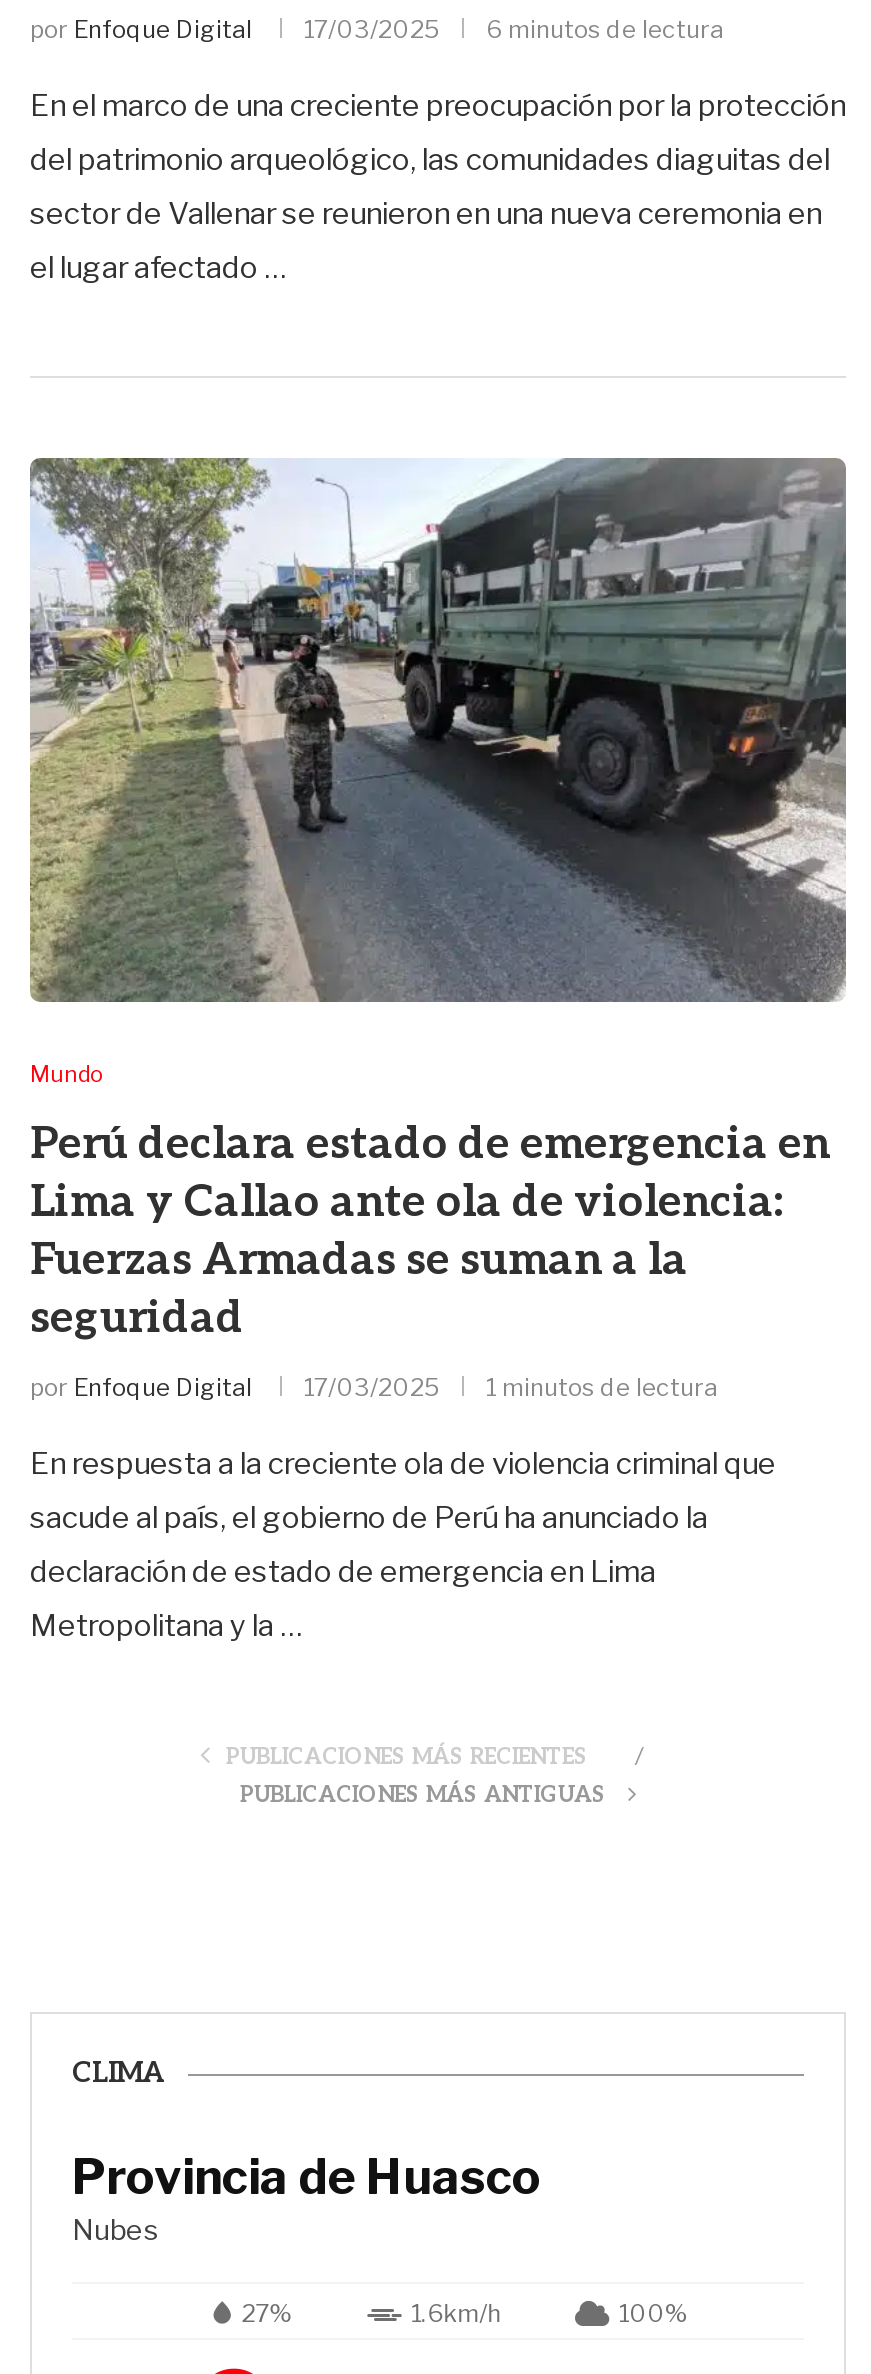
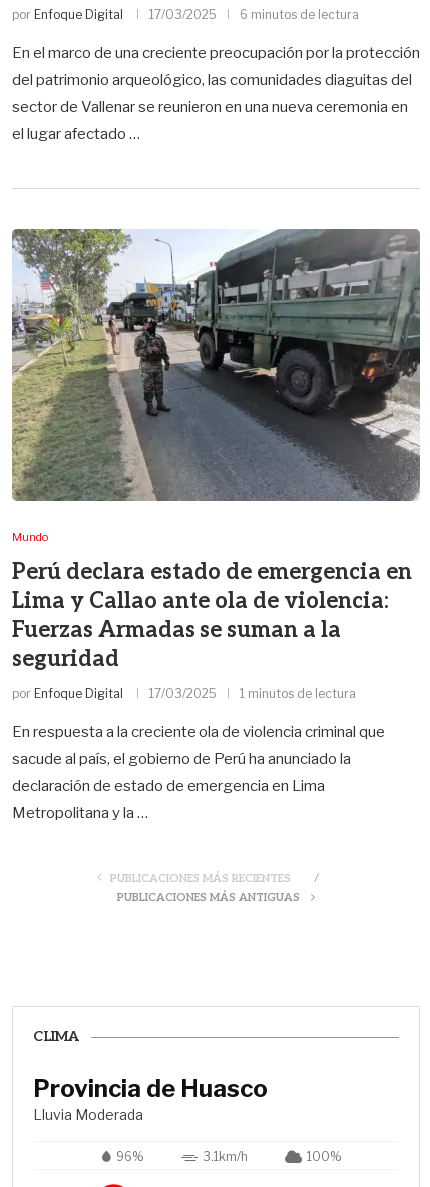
- Nubes
+ Lluvia Moderada

- 27%
- 1.6km/h
+ 96%
+ 3.1km/h
